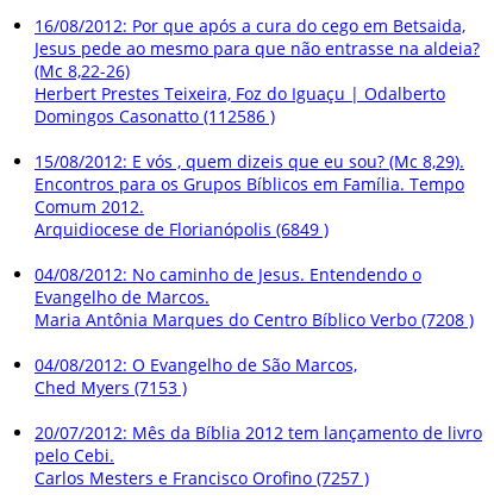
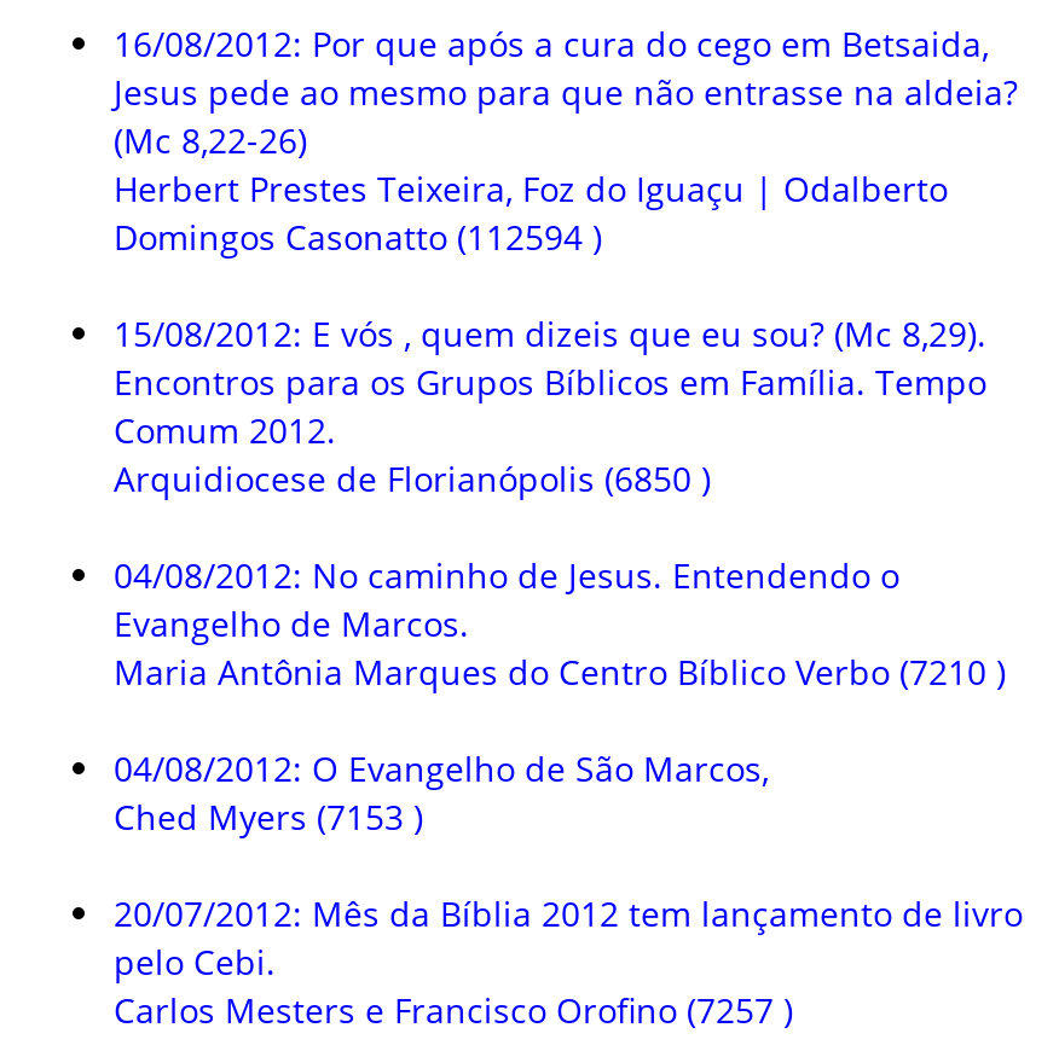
- Domingos Casonatto (112586 )
+ Domingos Casonatto (112594 )

- Arquidiocese de Florianópolis (6849 )
+ Arquidiocese de Florianópolis (6850 )

- Maria Antônia Marques do Centro Bíblico Verbo (7208 )
+ Maria Antônia Marques do Centro Bíblico Verbo (7210 )
